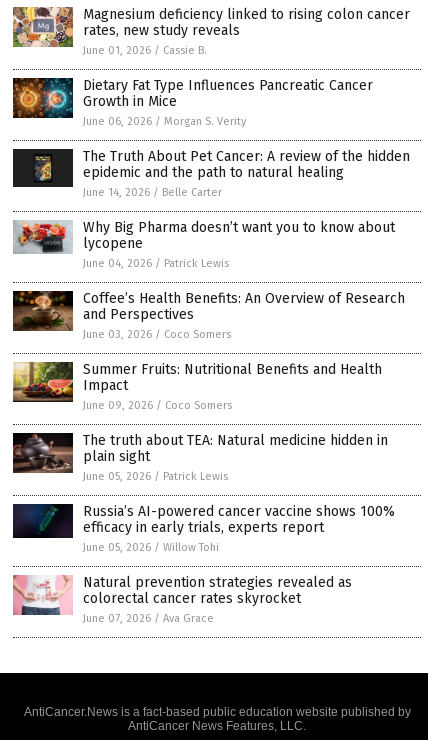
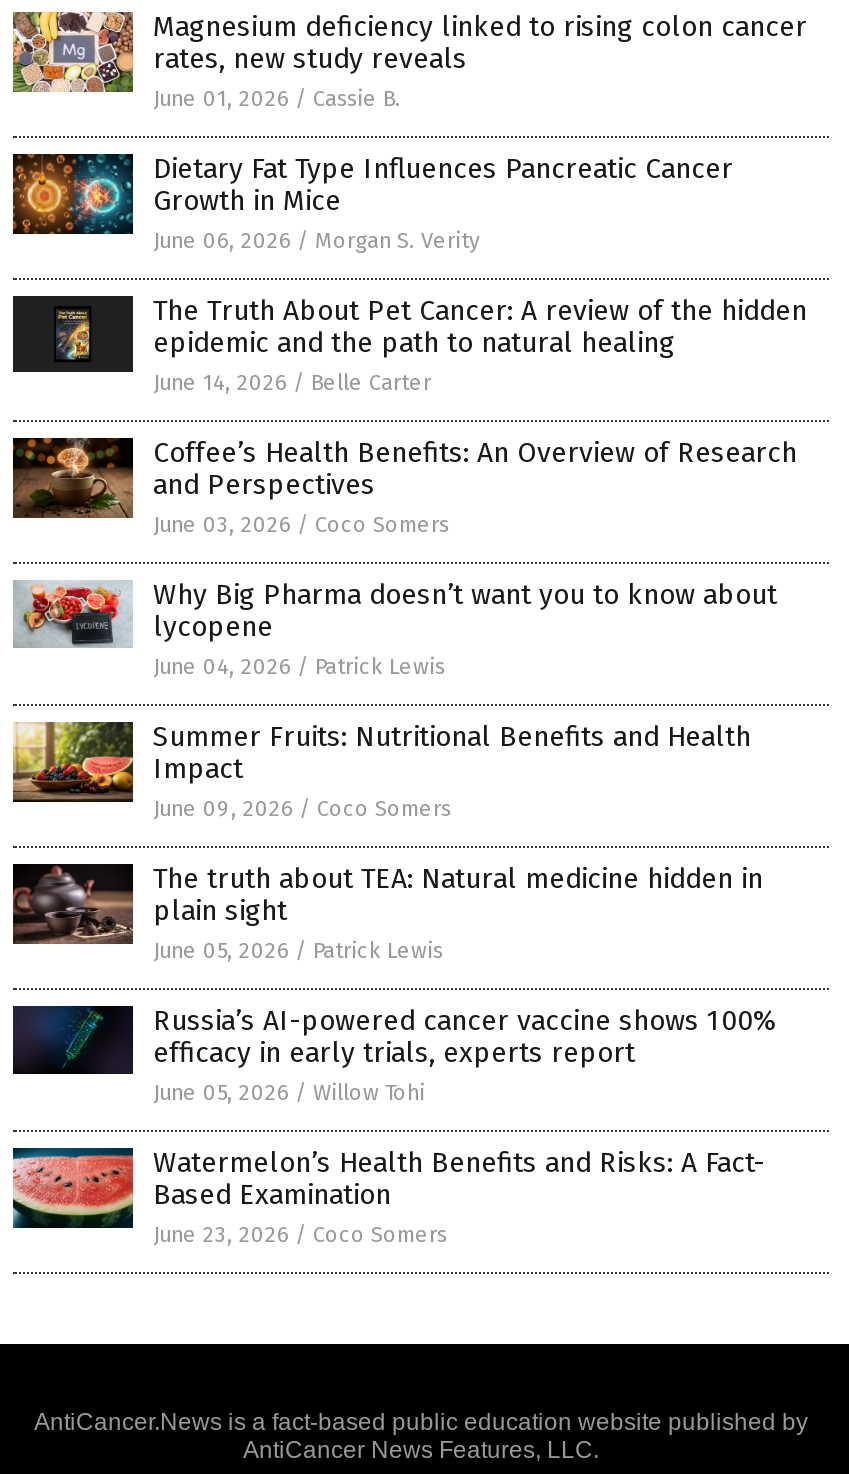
moved down: [image] | Why Big Pharma doesn’t want you to know about | lycopene | June 04, 2026 / Patrick Lewis

moved up: [image] | Coffee’s Health Benefits: An Overview of Research | and Perspectives | June 03, 2026 / Coco Somers

- [image]
- Natural prevention strategies revealed as
- colorectal cancer rates skyrocket
- June 07, 2026 / Ava Grace
+ [image]
+ Watermelon’s Health Benefits and Risks: A Fact-
+ Based Examination
+ June 23, 2026 / Coco Somers
